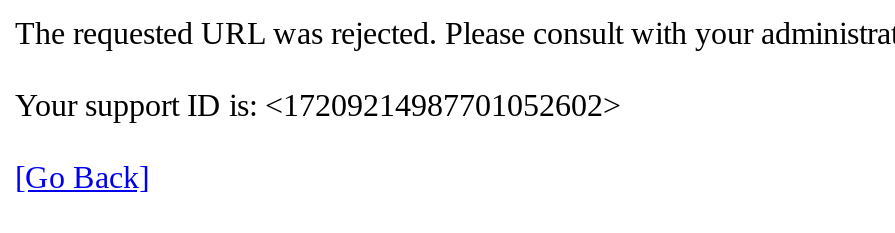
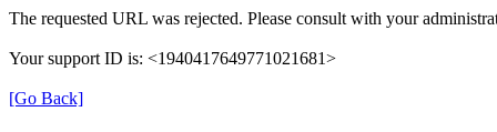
- Your support ID is: <17209214987701052602>
+ Your support ID is: <1940417649771021681>
